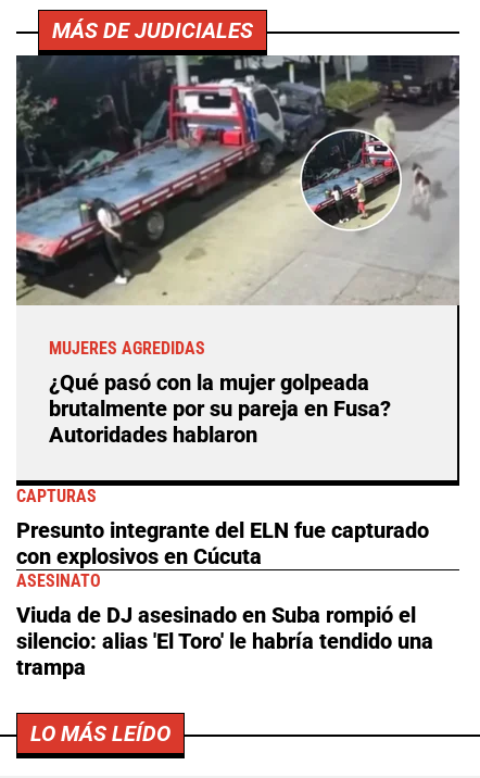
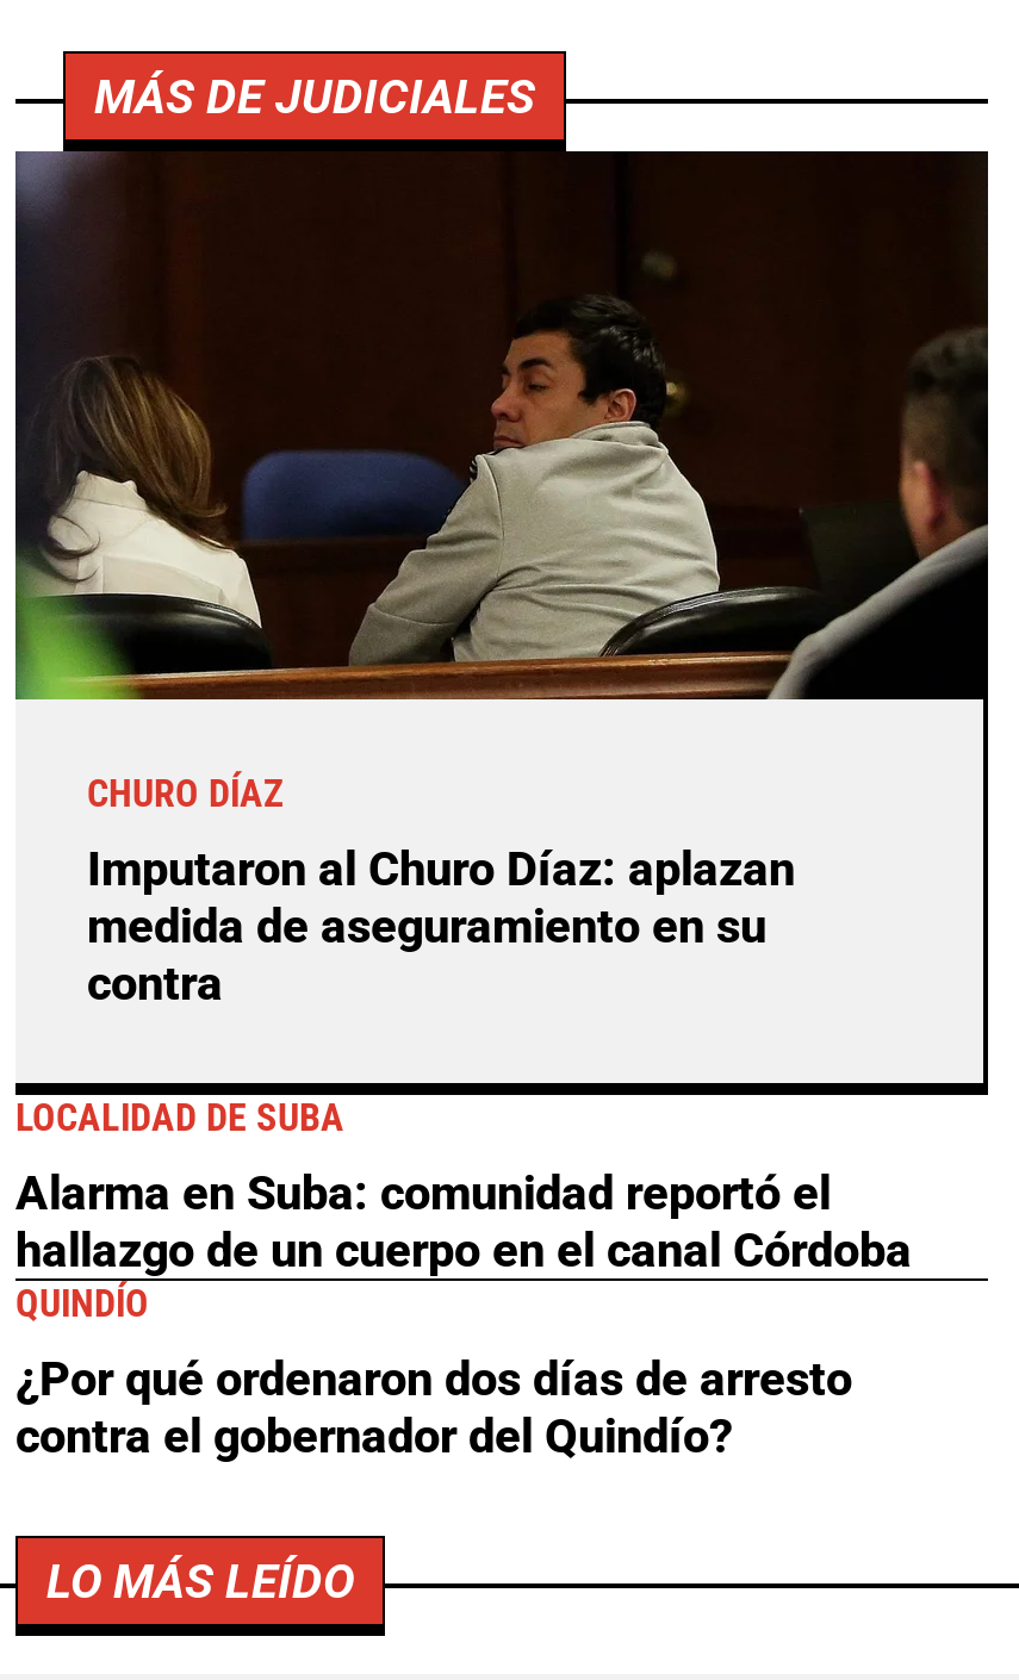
- [image]
- MUJERES AGREDIDAS
- ¿Qué pasó con la mujer golpeada
- brutalmente por su pareja en Fusa?
- Autoridades hablaron
+ [image]
+ CHURO DÍAZ
+ Imputaron al Churo Díaz: aplazan
+ medida de aseguramiento en su
+ contra

- CAPTURAS
- Presunto integrante del ELN fue capturado
- con explosivos en Cúcuta
- ASESINATO
- Viuda de DJ asesinado en Suba rompió el
- silencio: alias 'El Toro' le habría tendido una
- trampa
+ LOCALIDAD DE SUBA
+ Alarma en Suba: comunidad reportó el
+ hallazgo de un cuerpo en el canal Córdoba
+ QUINDÍO
+ ¿Por qué ordenaron dos días de arresto
+ contra el gobernador del Quindío?
